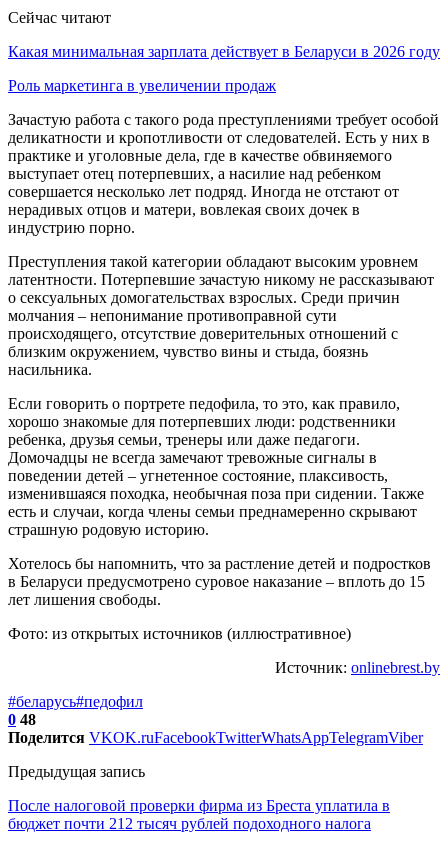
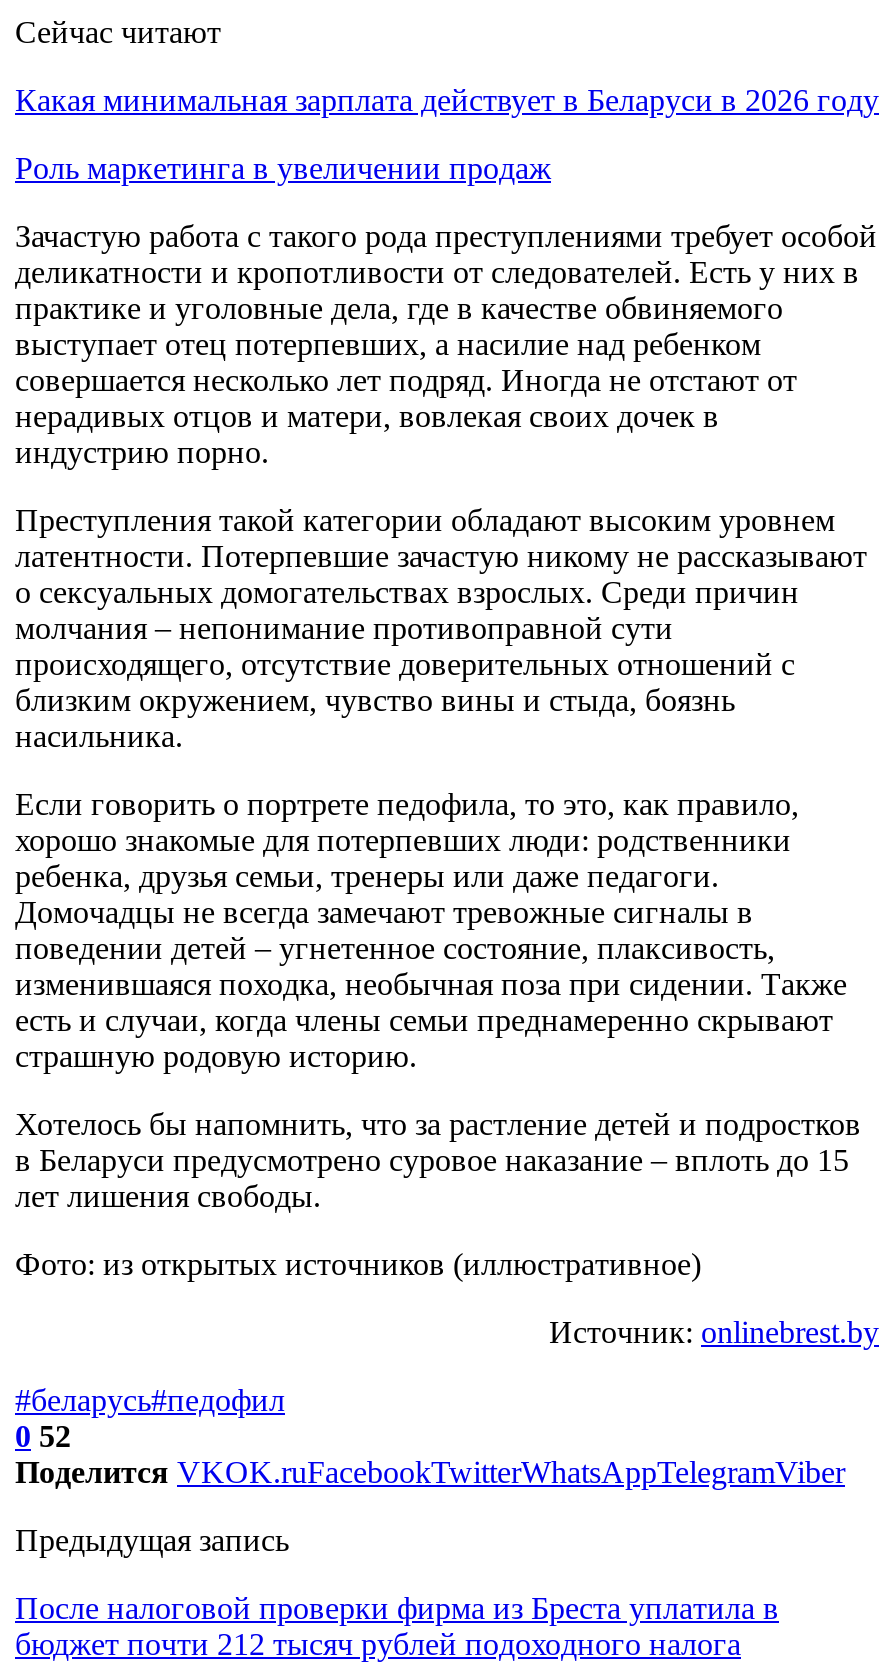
- 0 48
+ 0 52
